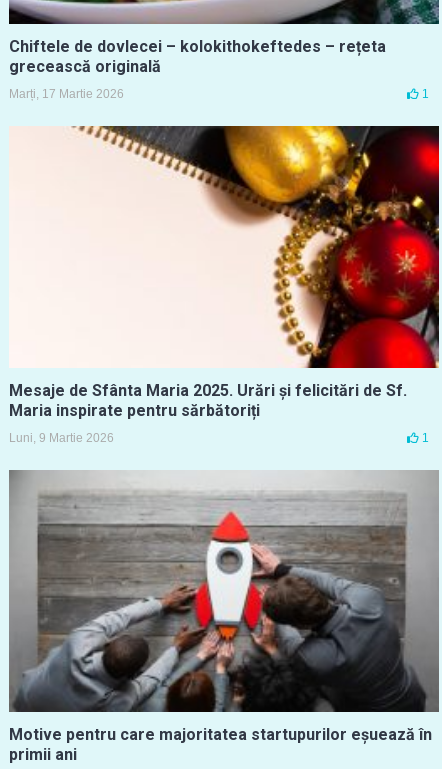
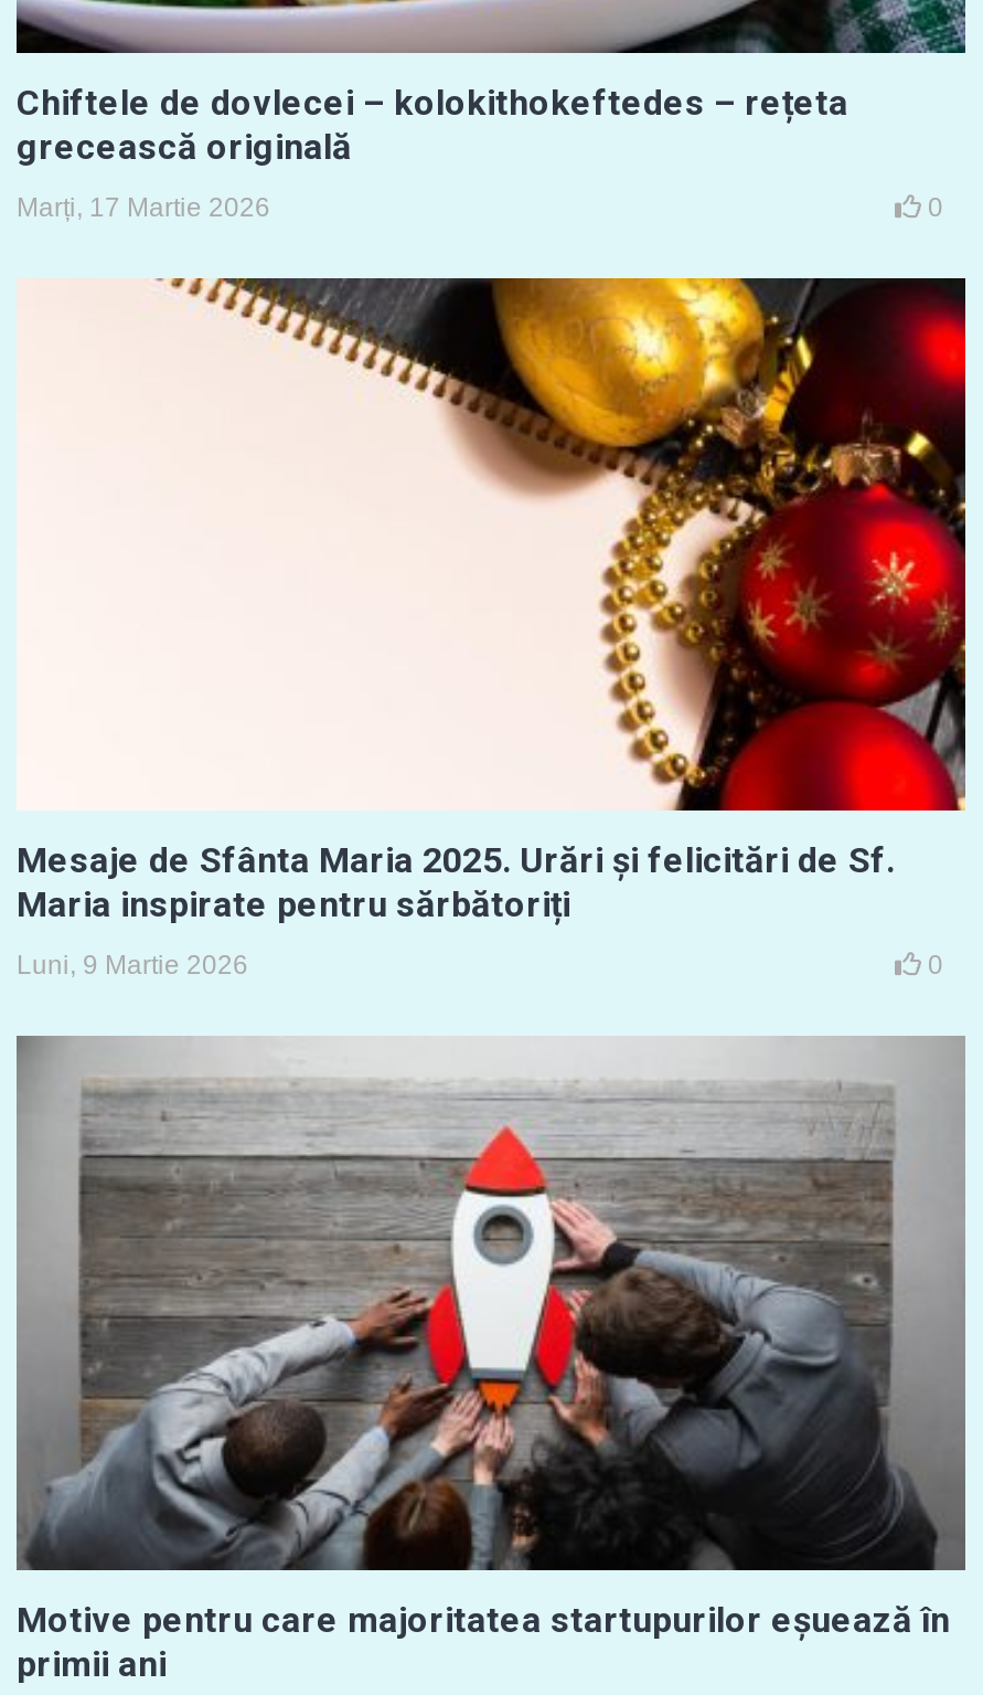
- 1
+ 0

- 1
+ 0
